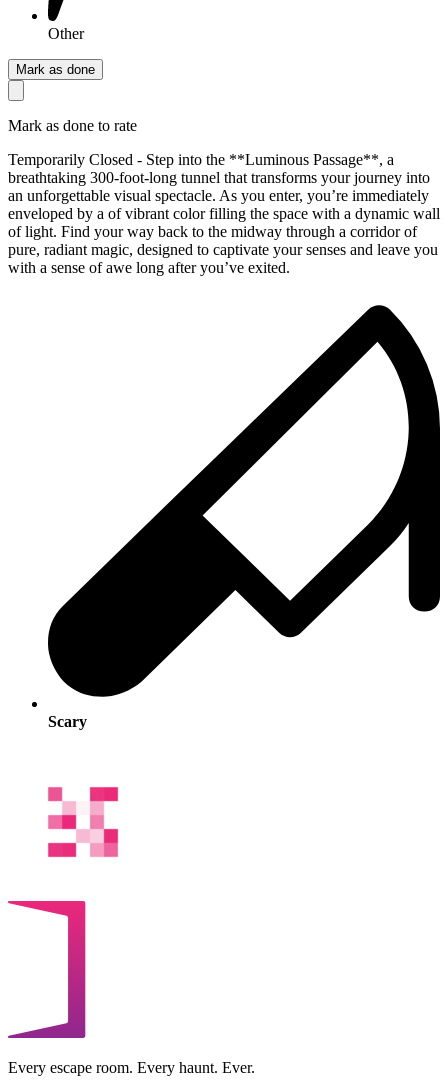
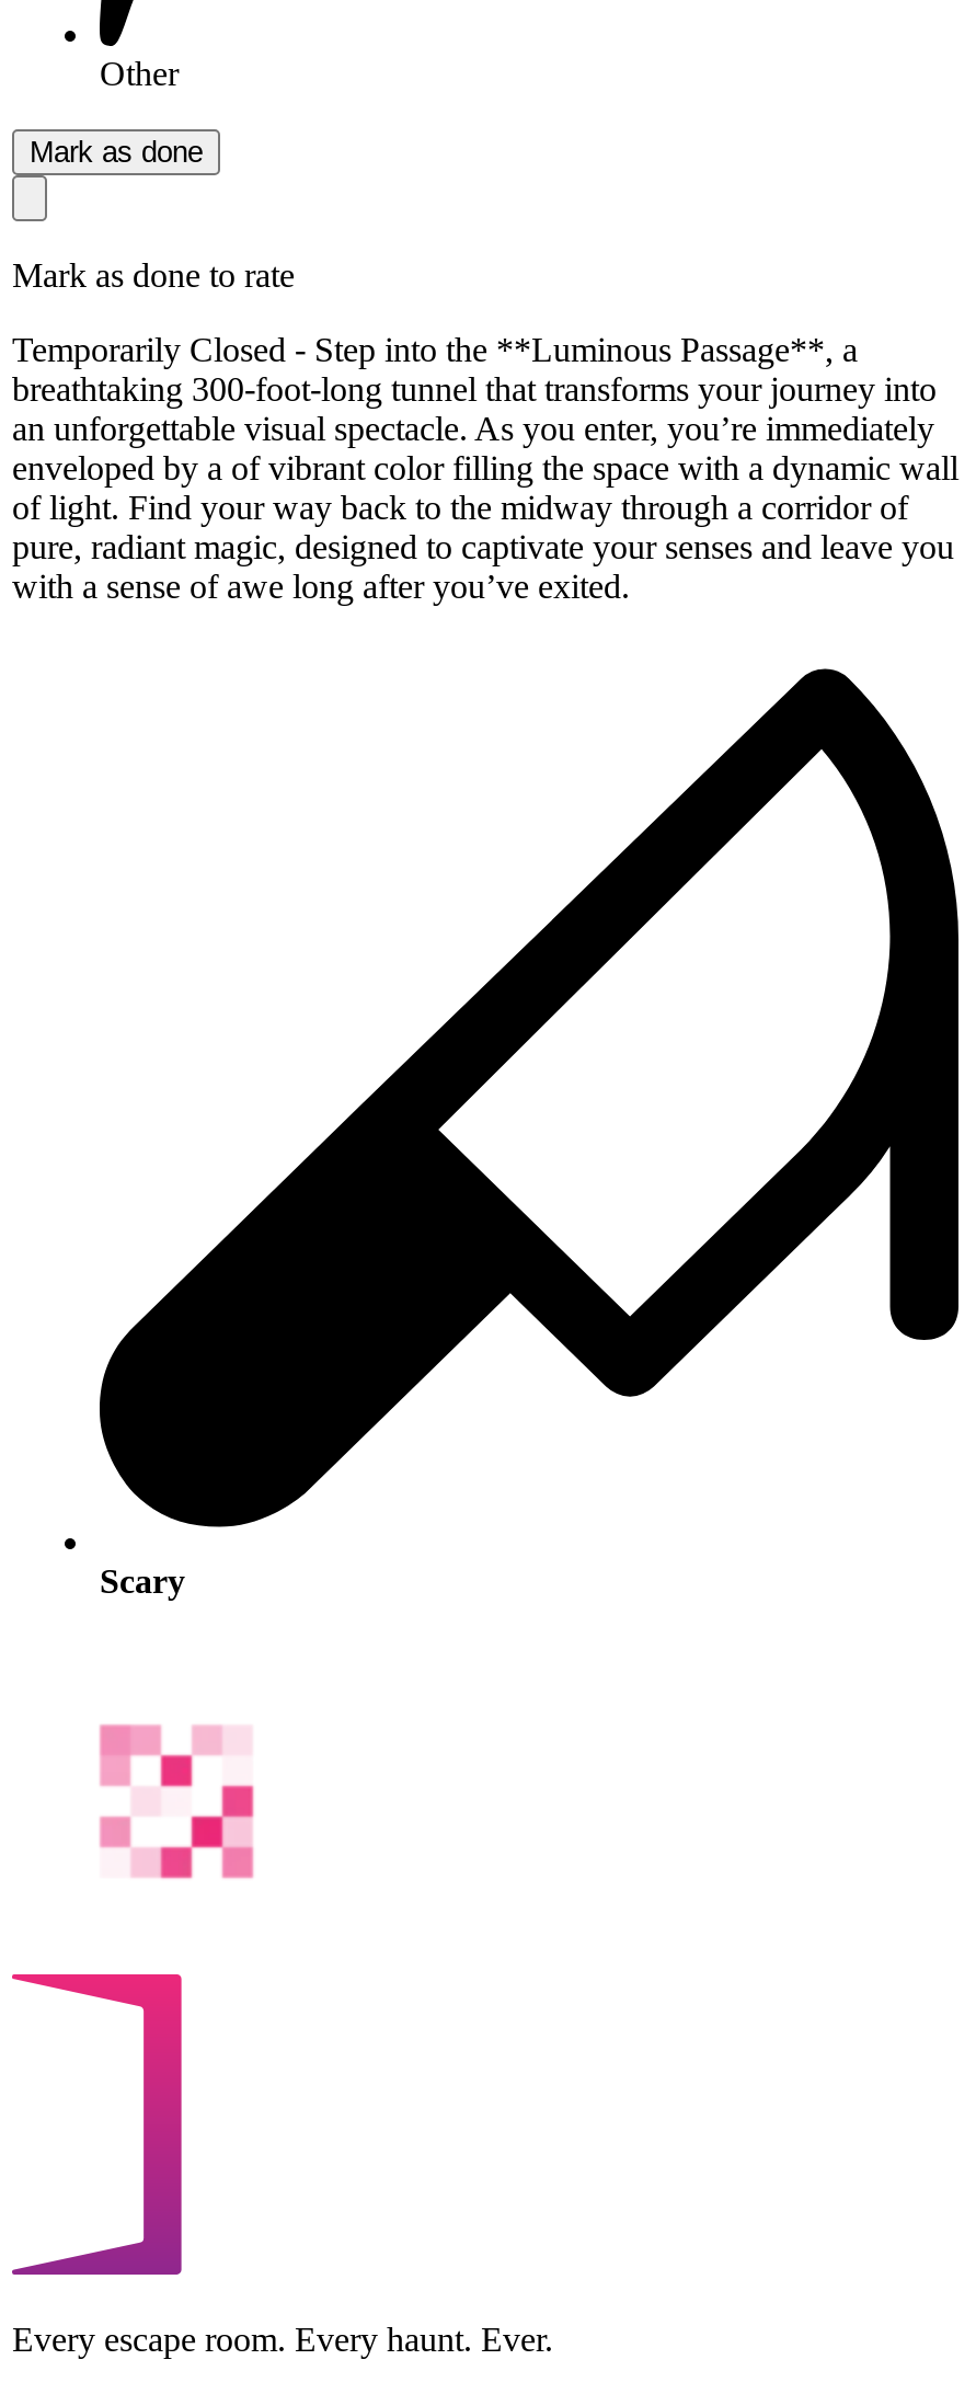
- [image]
+ [image]
